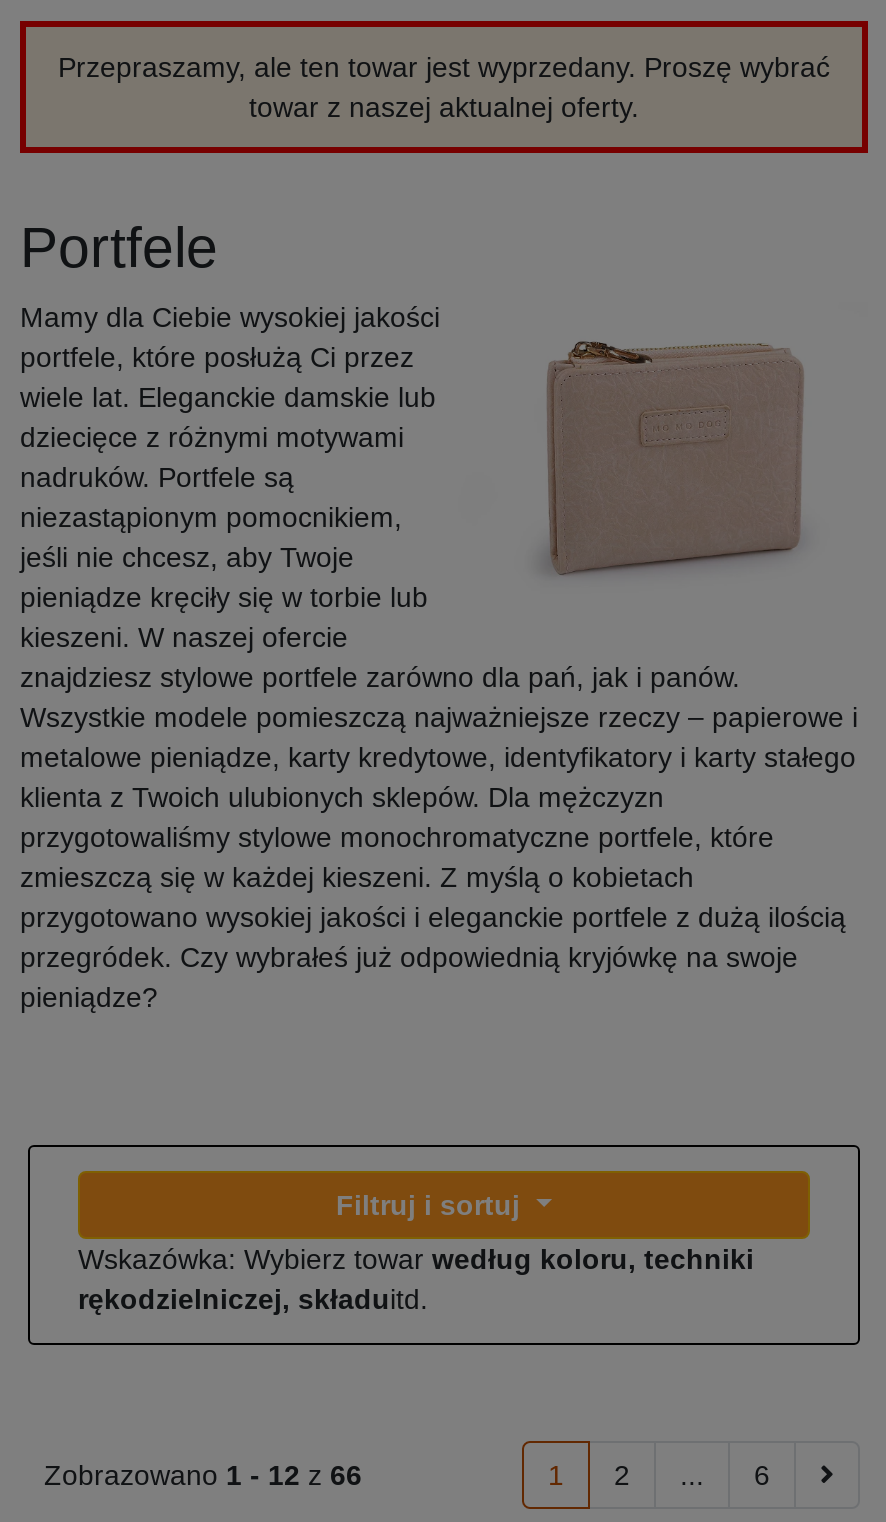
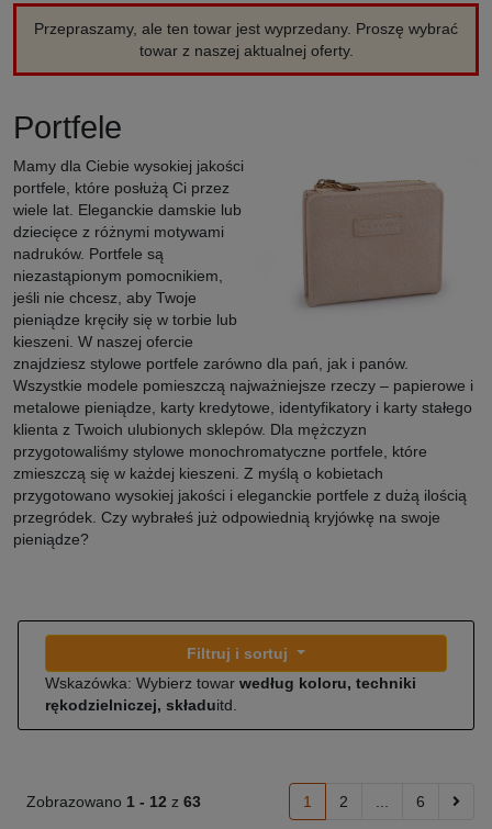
- Zobrazowano 1 - 12 z 66
+ Zobrazowano 1 - 12 z 63
